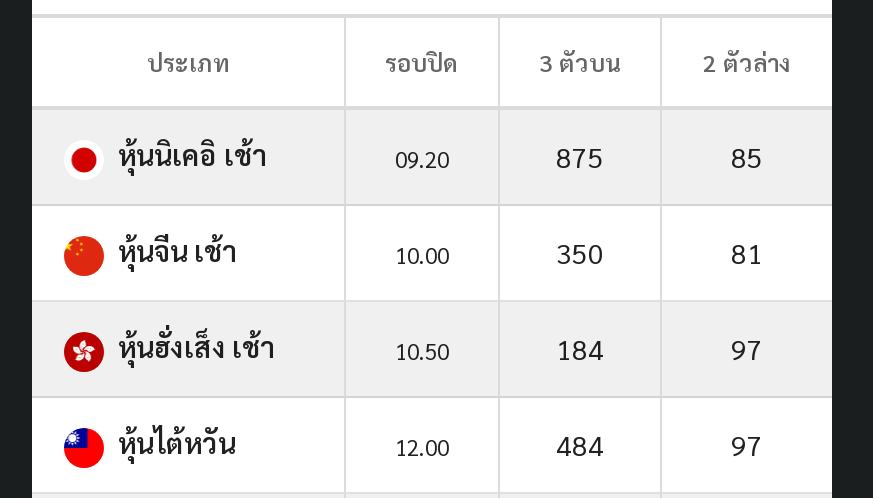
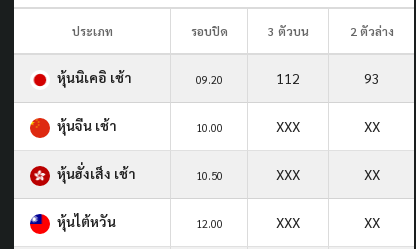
- 875
+ 112

- 85
+ 93

- 350
- 81
+ XXX
+ XX

- 184
- 97
+ XXX
+ XX

- 484
- 97
+ XXX
+ XX
